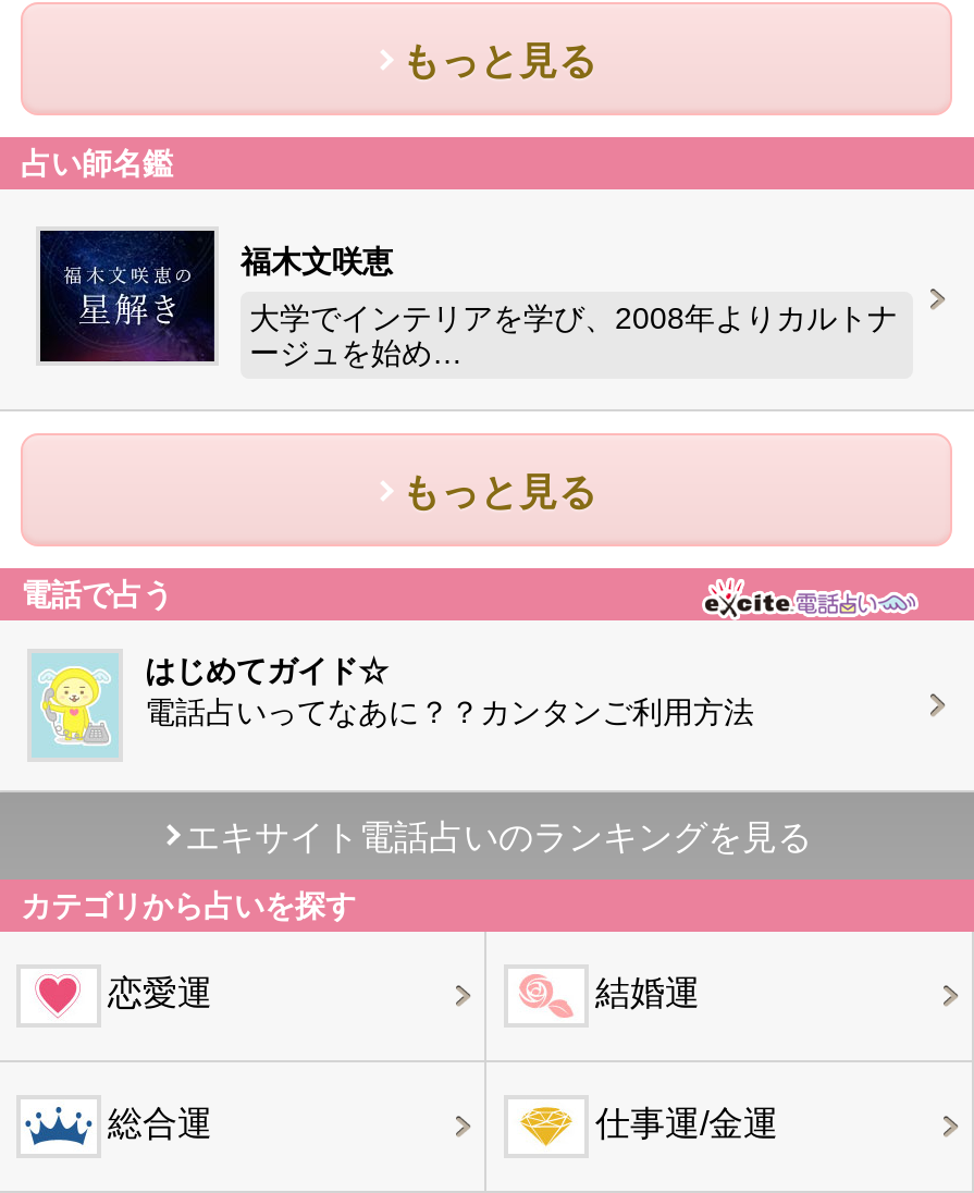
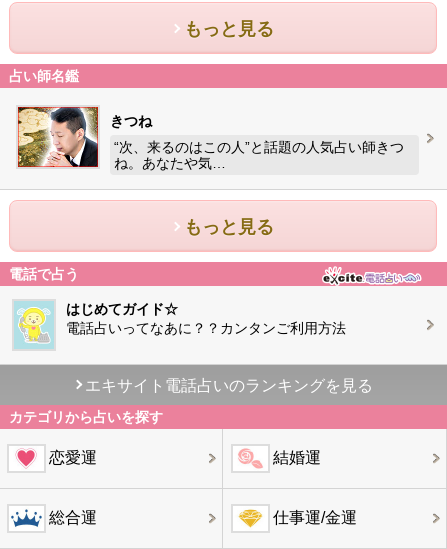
- [image]
- 福木文咲恵
+ [image]
+ きつね

- 大学でインテリアを学び、2008年よりカルトナ
- ージュを始め…
+ “次、来るのはこの人”と話題の人気占い師きつ
+ ね。あなたや気…
